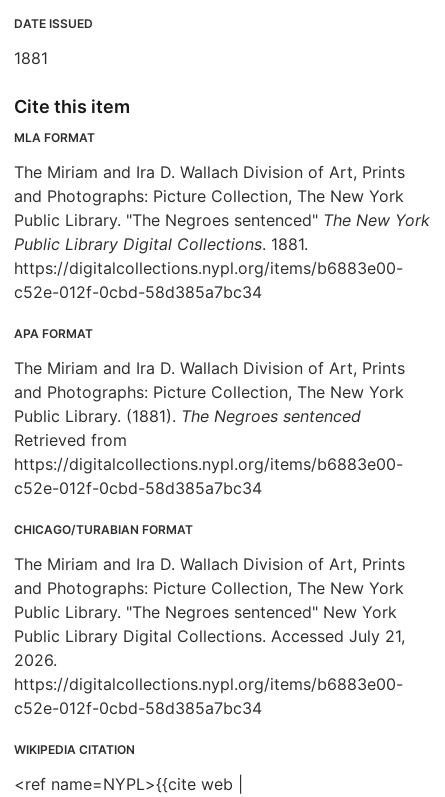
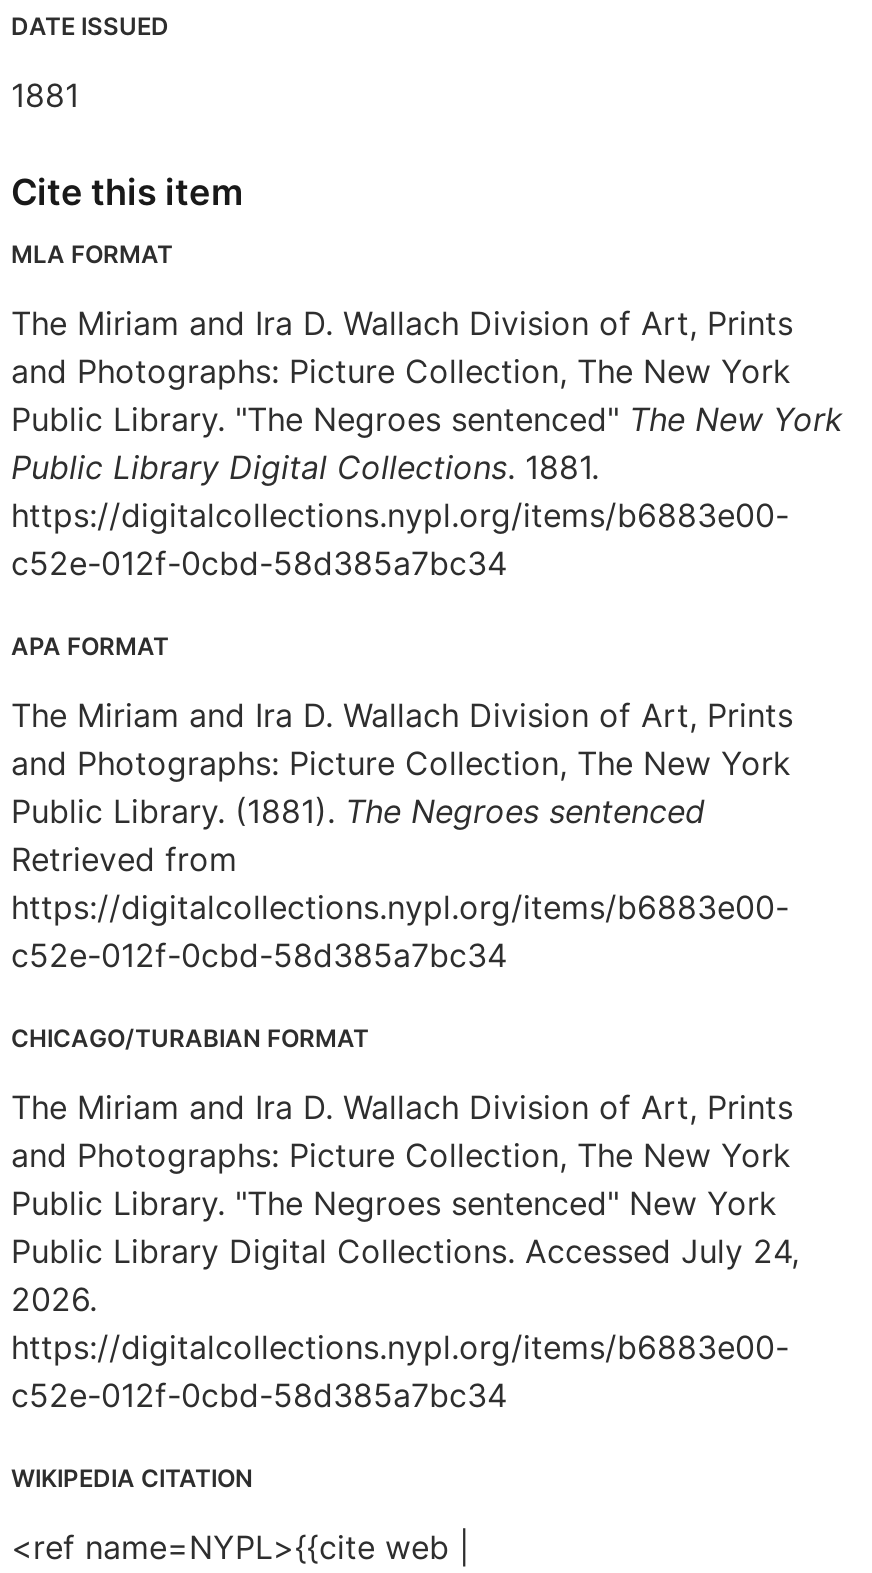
- Public Library Digital Collections. Accessed July 21,
+ Public Library Digital Collections. Accessed July 24,
